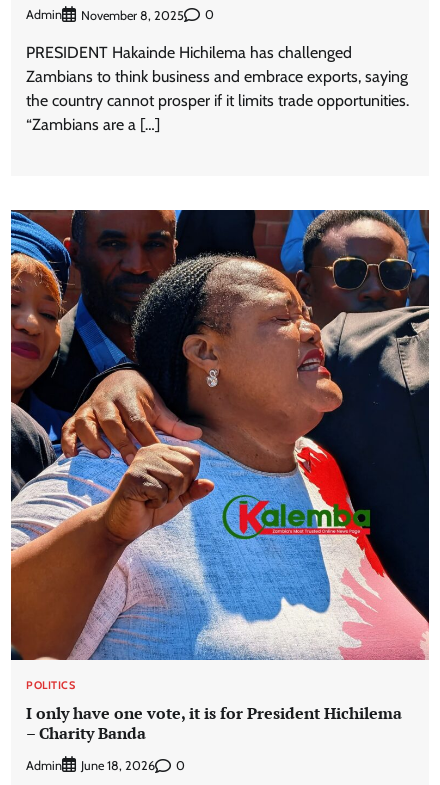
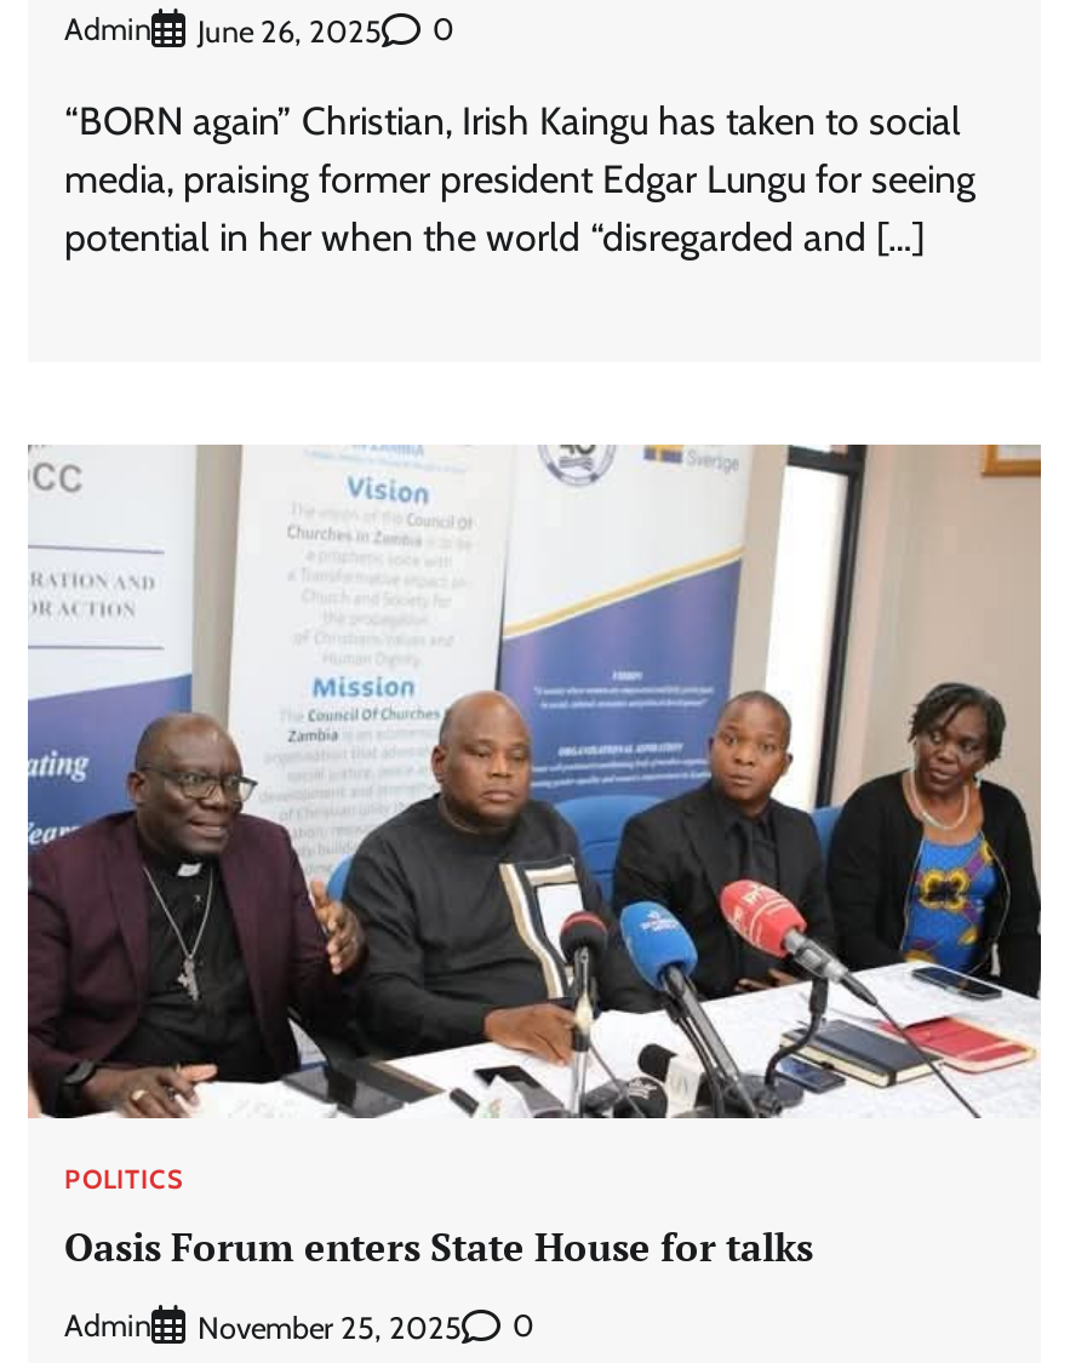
- November 8, 2025
+ June 26, 2025

- PRESIDENT Hakainde Hichilema has challenged
- Zambians to think business and embrace exports, saying
- the country cannot prosper if it limits trade opportunities.
- “Zambians are a […]
+ “BORN again” Christian, Irish Kaingu has taken to social
+ media, praising former president Edgar Lungu for seeing
+ potential in her when the world “disregarded and […]

- [image]
+ [image]

- I only have one vote, it is for President Hichilema
- – Charity Banda
+ Oasis Forum enters State House for talks

- June 18, 2026
+ November 25, 2025
